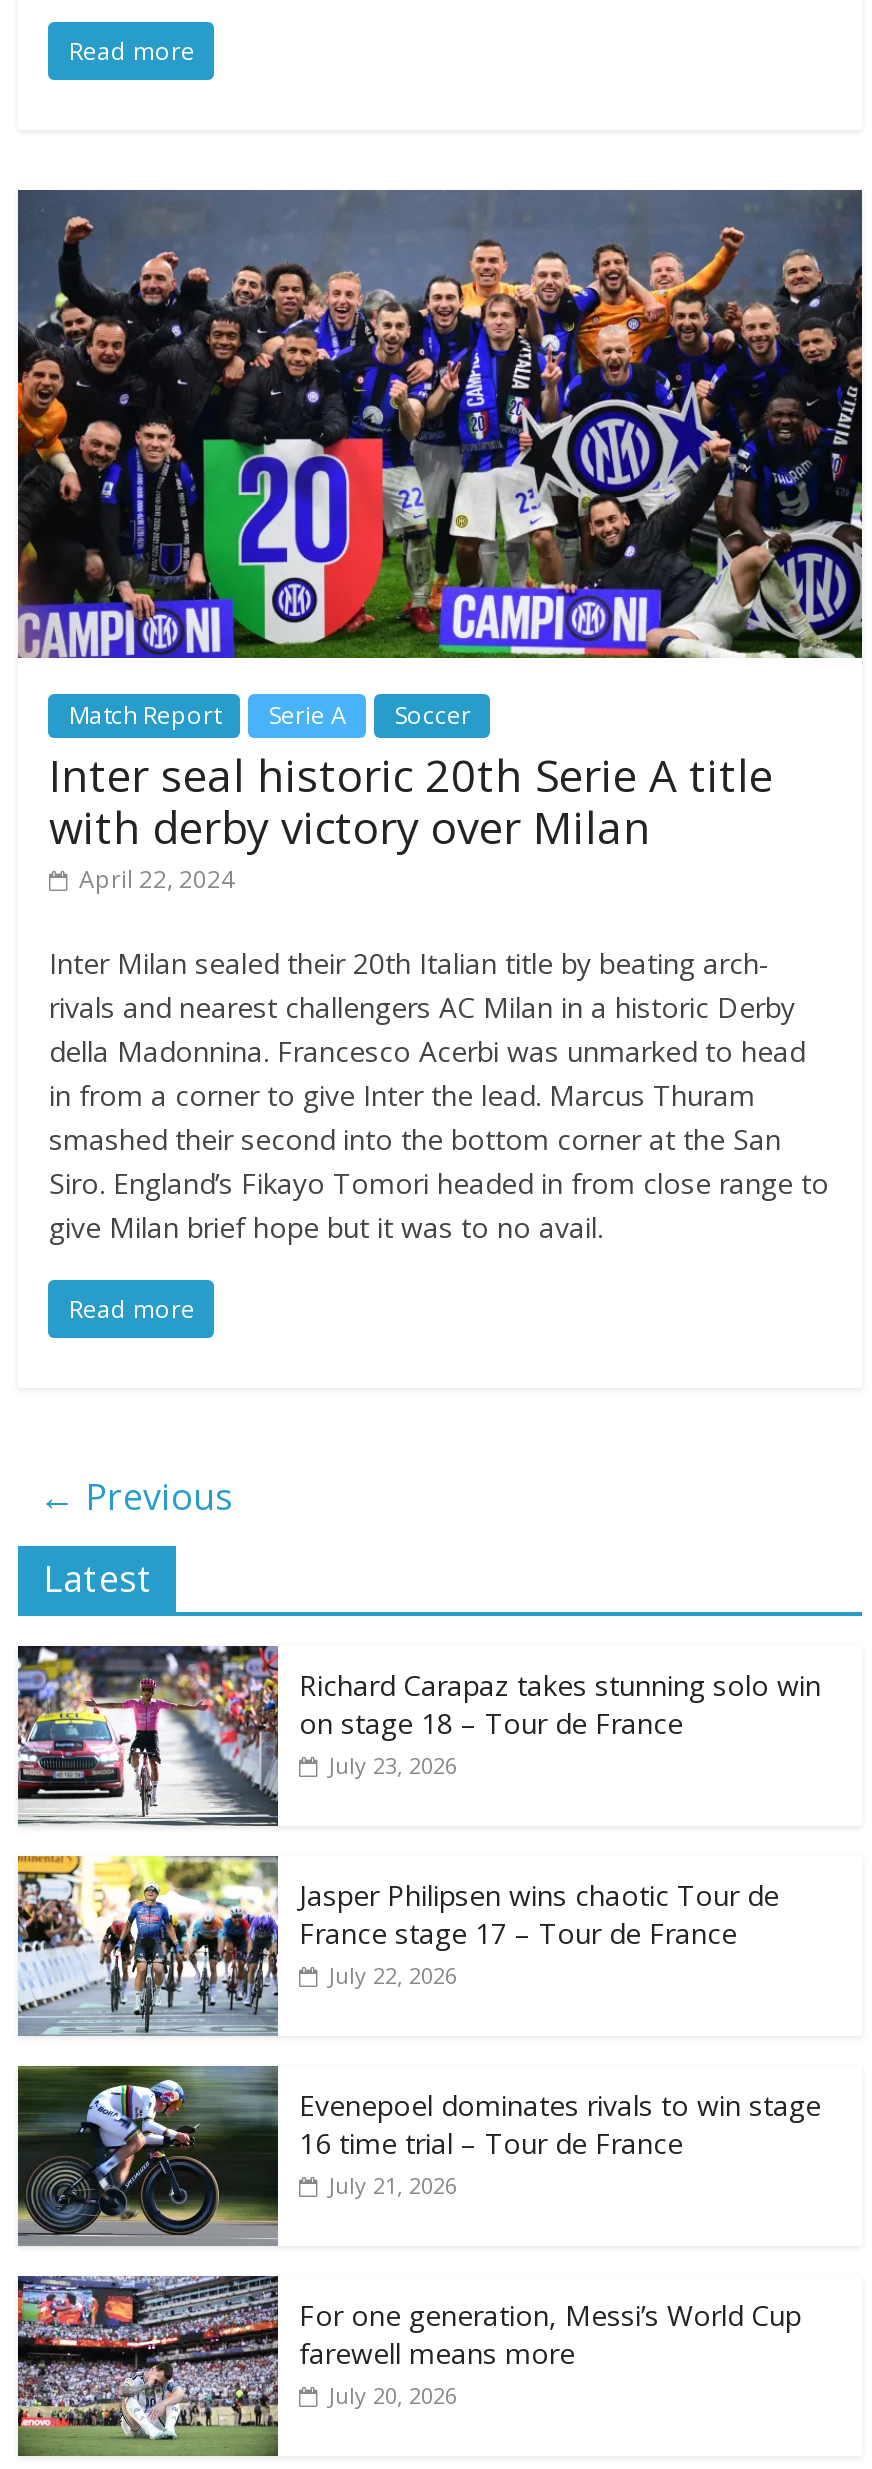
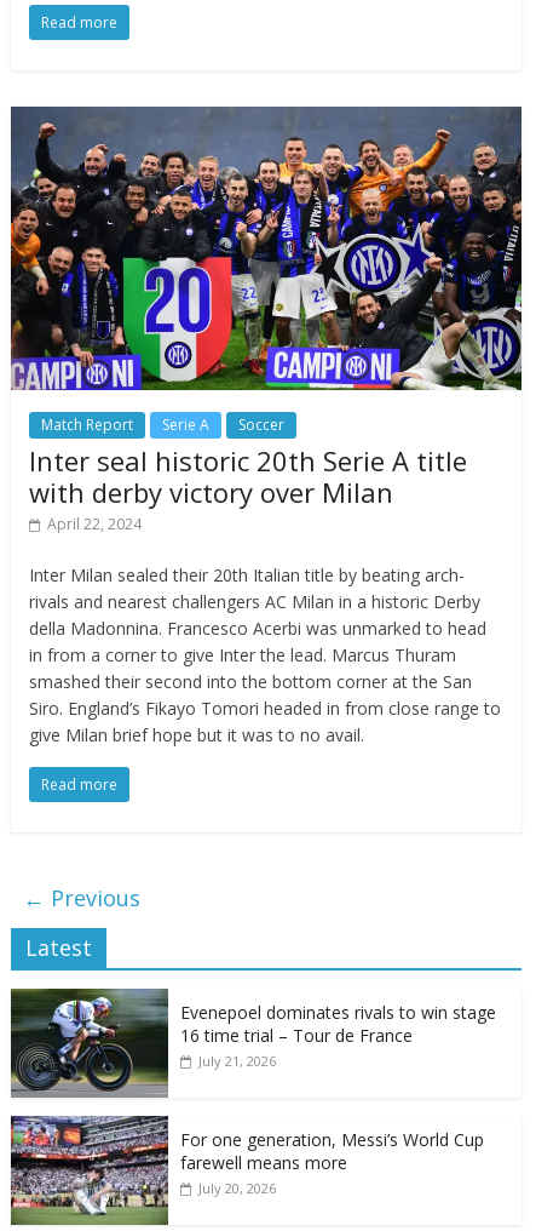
- [image]
- Richard Carapaz takes stunning solo win
- on stage 18 – Tour de France
- July 23, 2026

- [image]
- Jasper Philipsen wins chaotic Tour de
- France stage 17 – Tour de France
- July 22, 2026
